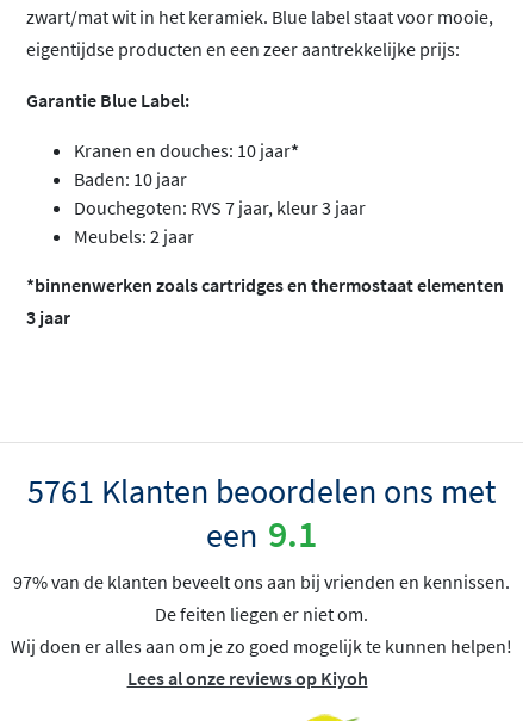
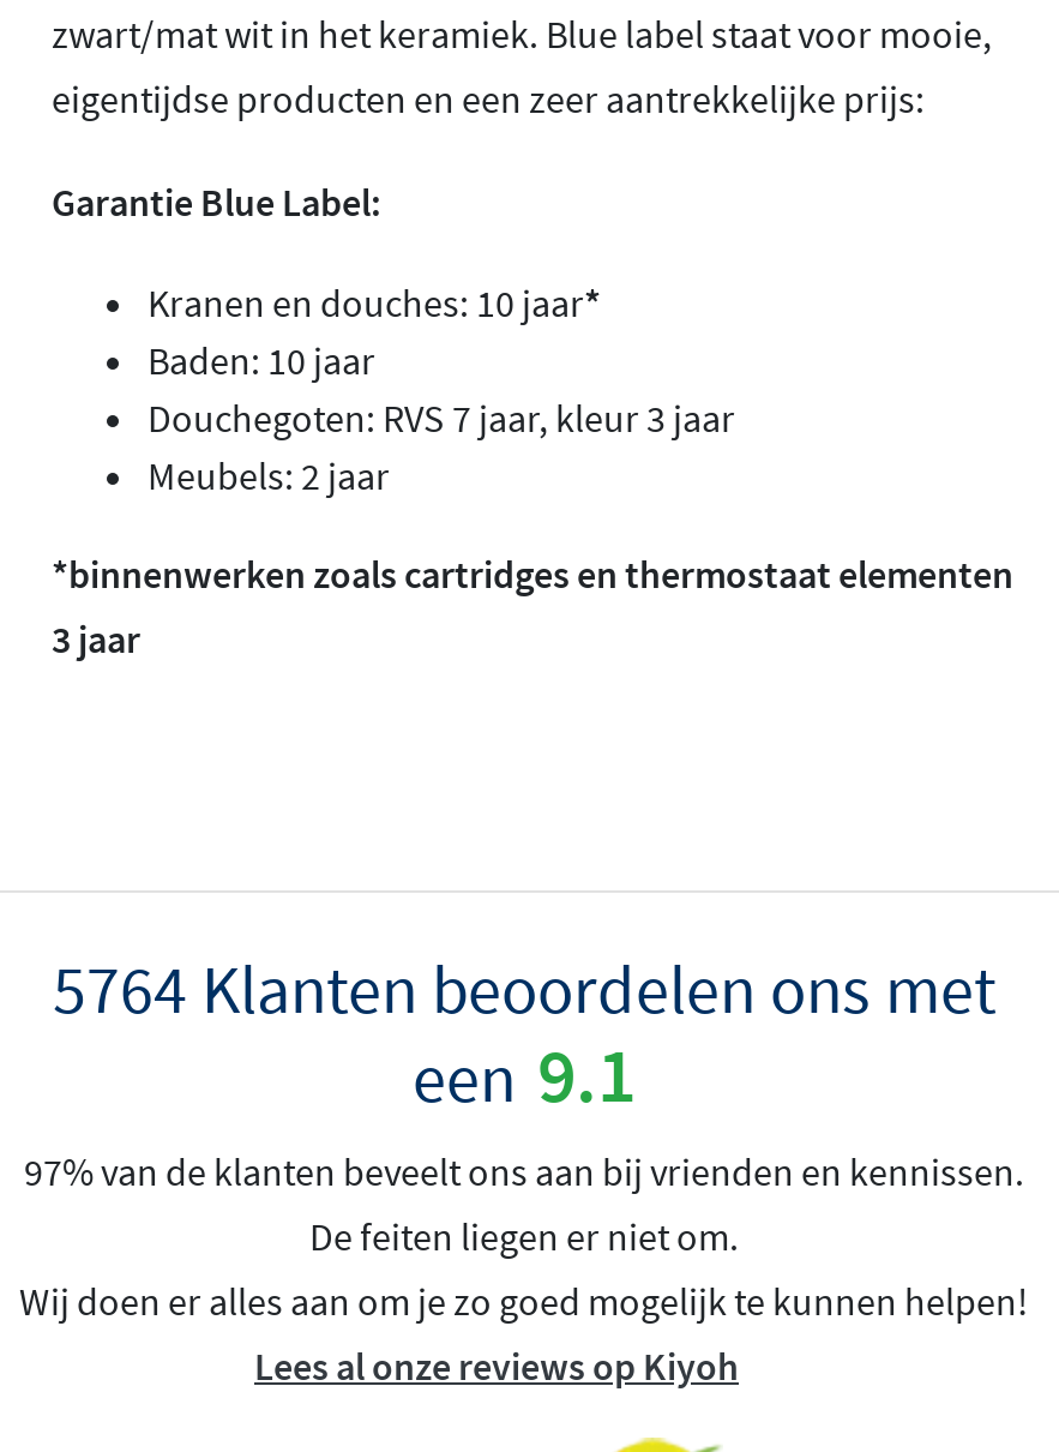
- 5761 Klanten beoordelen ons met
+ 5764 Klanten beoordelen ons met
